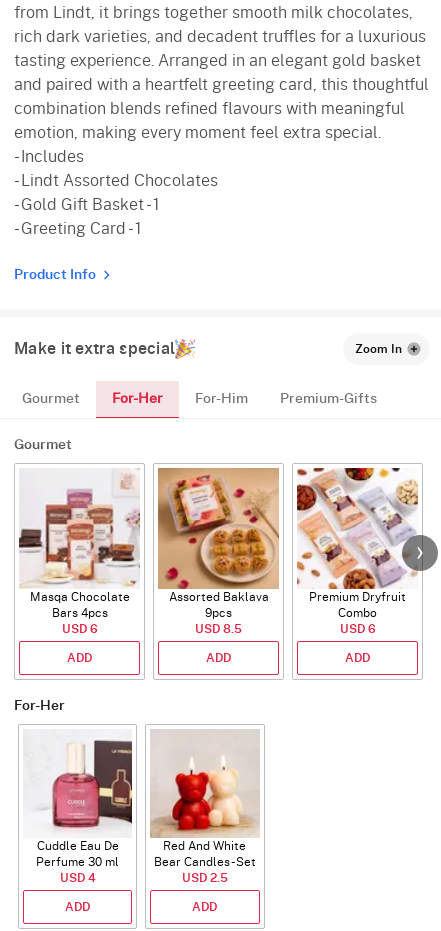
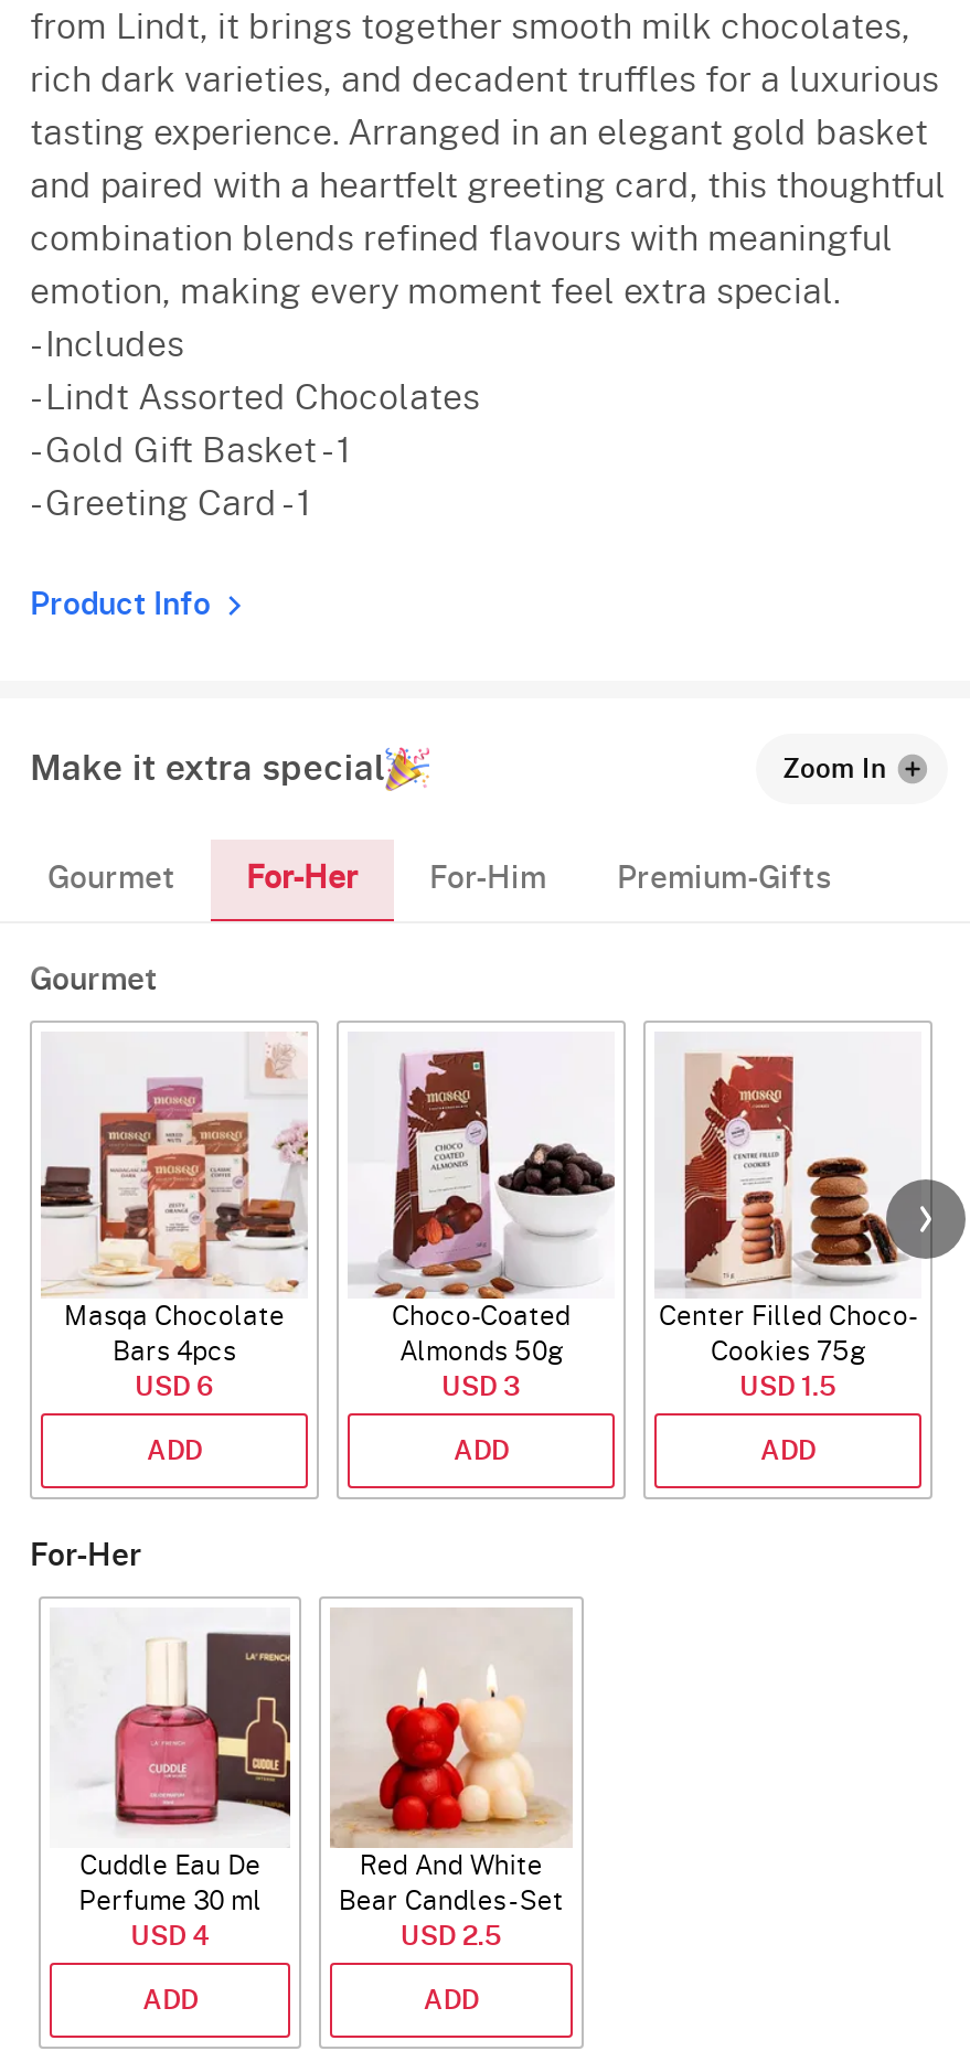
- [image]
- Assorted Baklava
- 9pcs
- USD 8.5
+ [image]
+ Choco-Coated
+ Almonds 50g
+ USD 3

- [image]
- Premium Dryfruit
- Combo
- USD 6
+ [image]
+ Center Filled Choco-
+ Cookies 75g
+ USD 1.5
